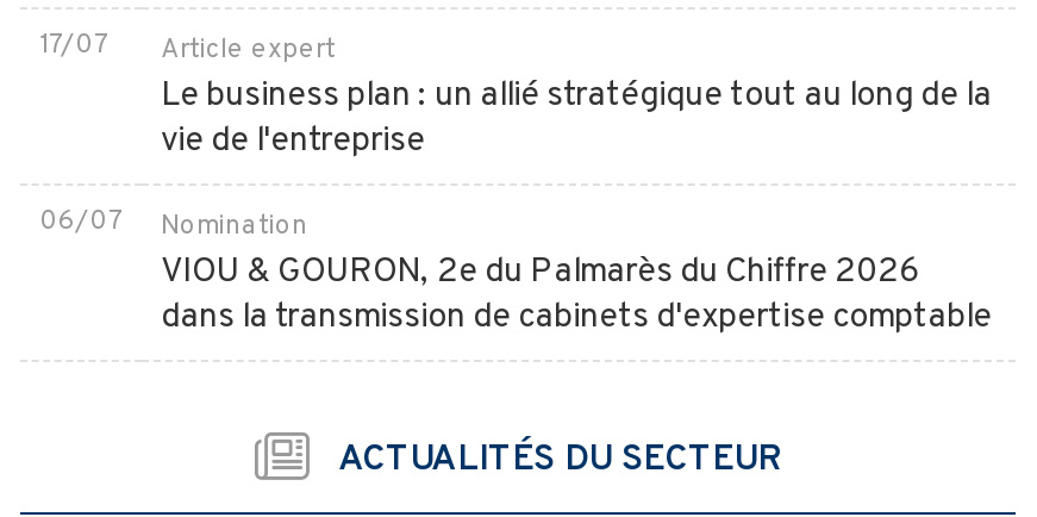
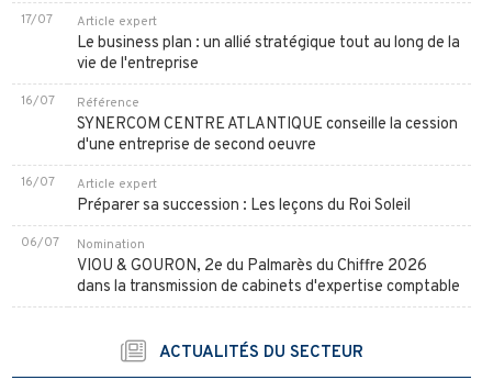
+ 16/07
+ Référence
+ SYNERCOM CENTRE ATLANTIQUE conseille la cession
+ d'une entreprise de second oeuvre
+ 16/07
+ Article expert
+ Préparer sa succession : Les leçons du Roi Soleil
